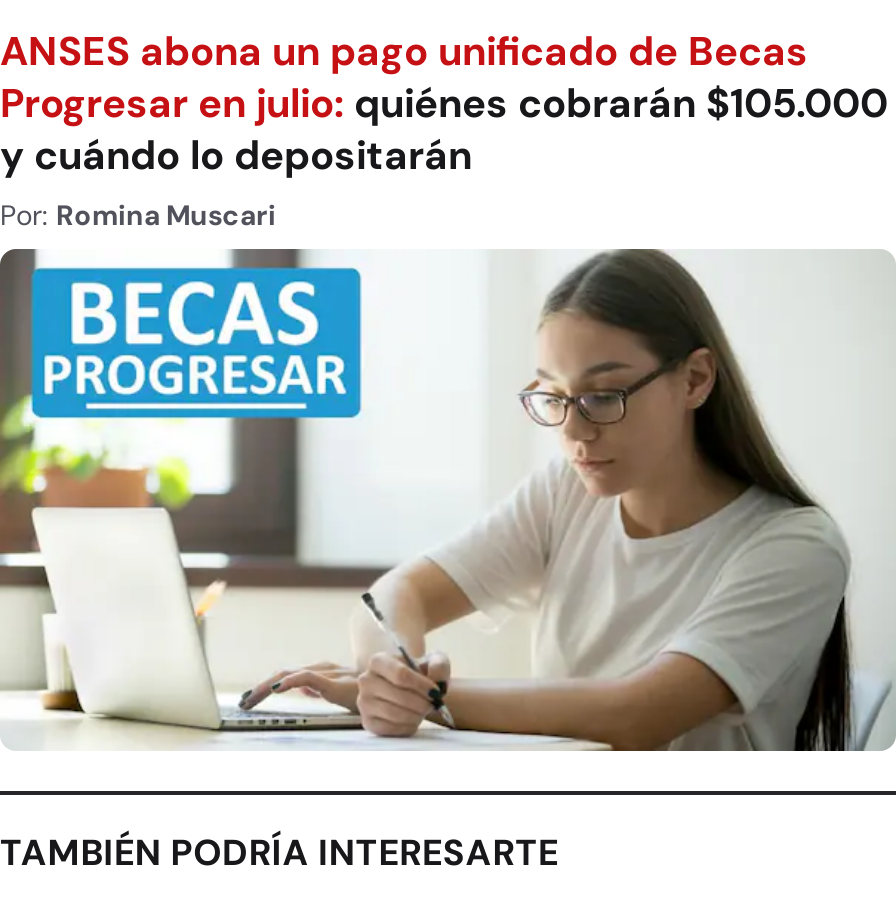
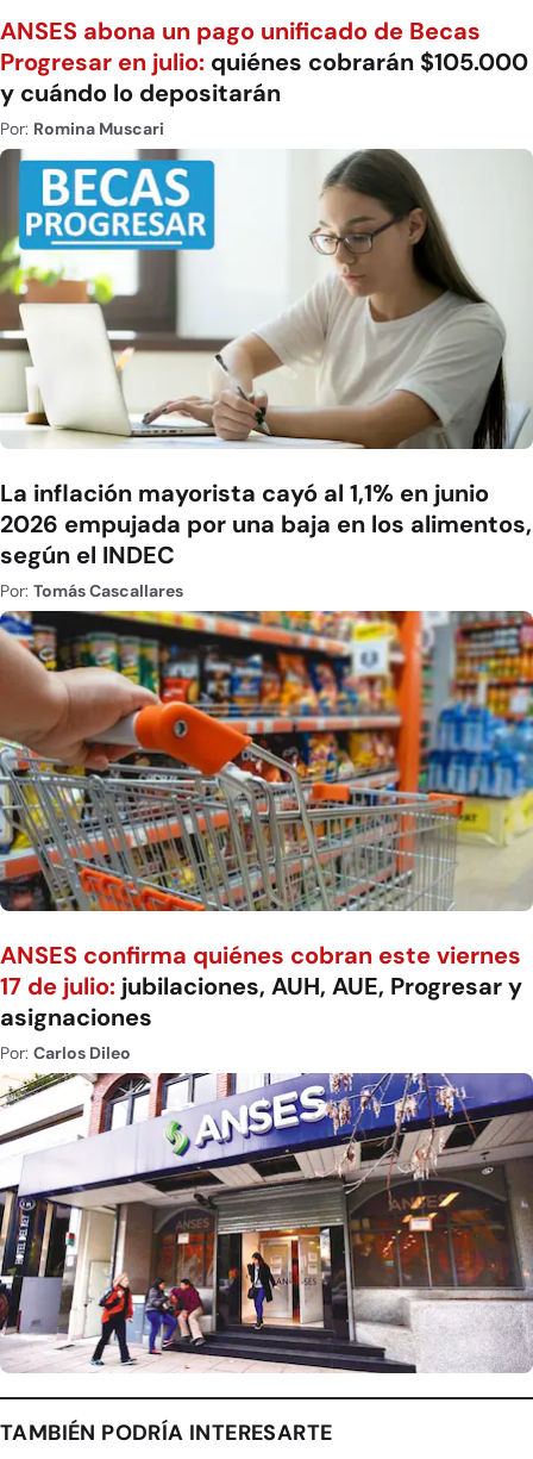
+ La inflación mayorista cayó al 1,1% en junio
+ 2026 empujada por una baja en los alimentos,
+ según el INDEC
+ Por: Tomás Cascallares

+ [image]
+ ANSES confirma quiénes cobran este viernes
+ 17 de julio: jubilaciones, AUH, AUE, Progresar y
+ asignaciones
+ Por: Carlos Dileo

+ [image]
